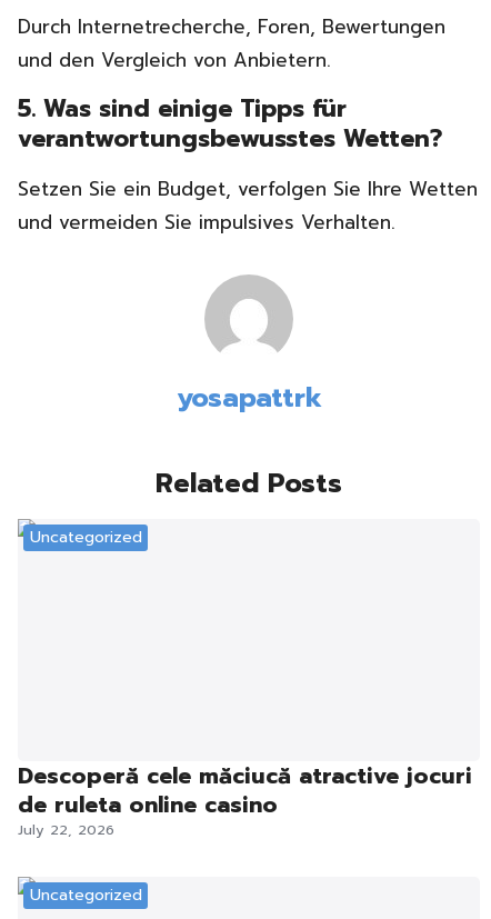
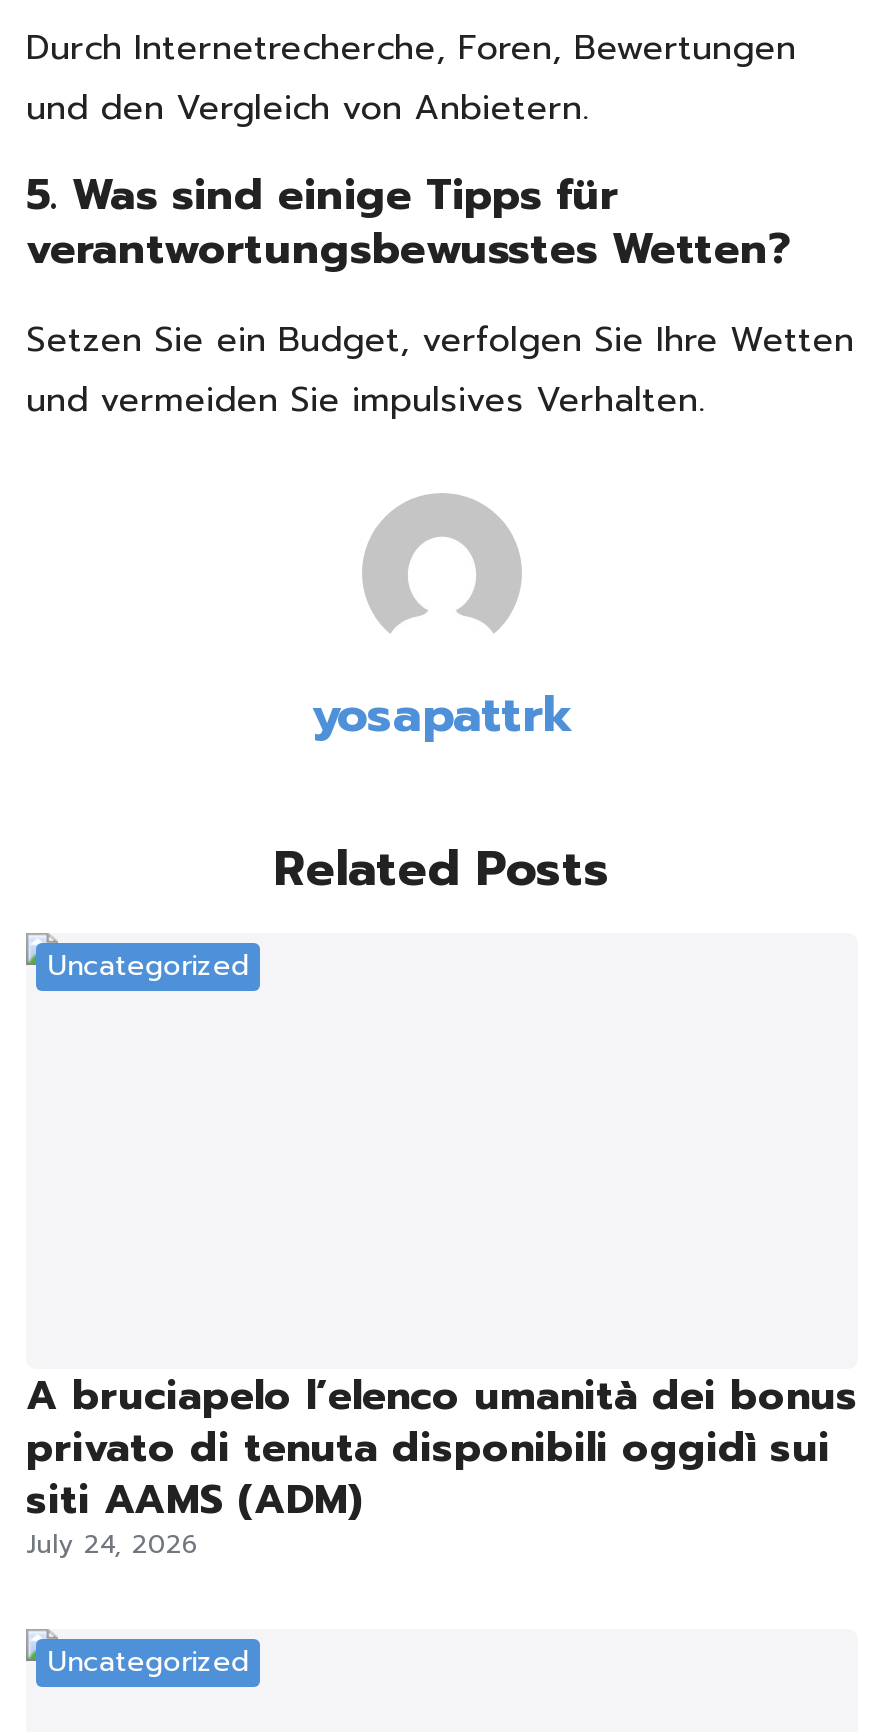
- Descoperă cele măciucă atractive jocuri
- de ruleta online casino
- July 22, 2026
+ A bruciapelo l’elenco umanità dei bonus
+ privato di tenuta disponibili oggidì sui
+ siti AAMS (ADM)
+ July 24, 2026
